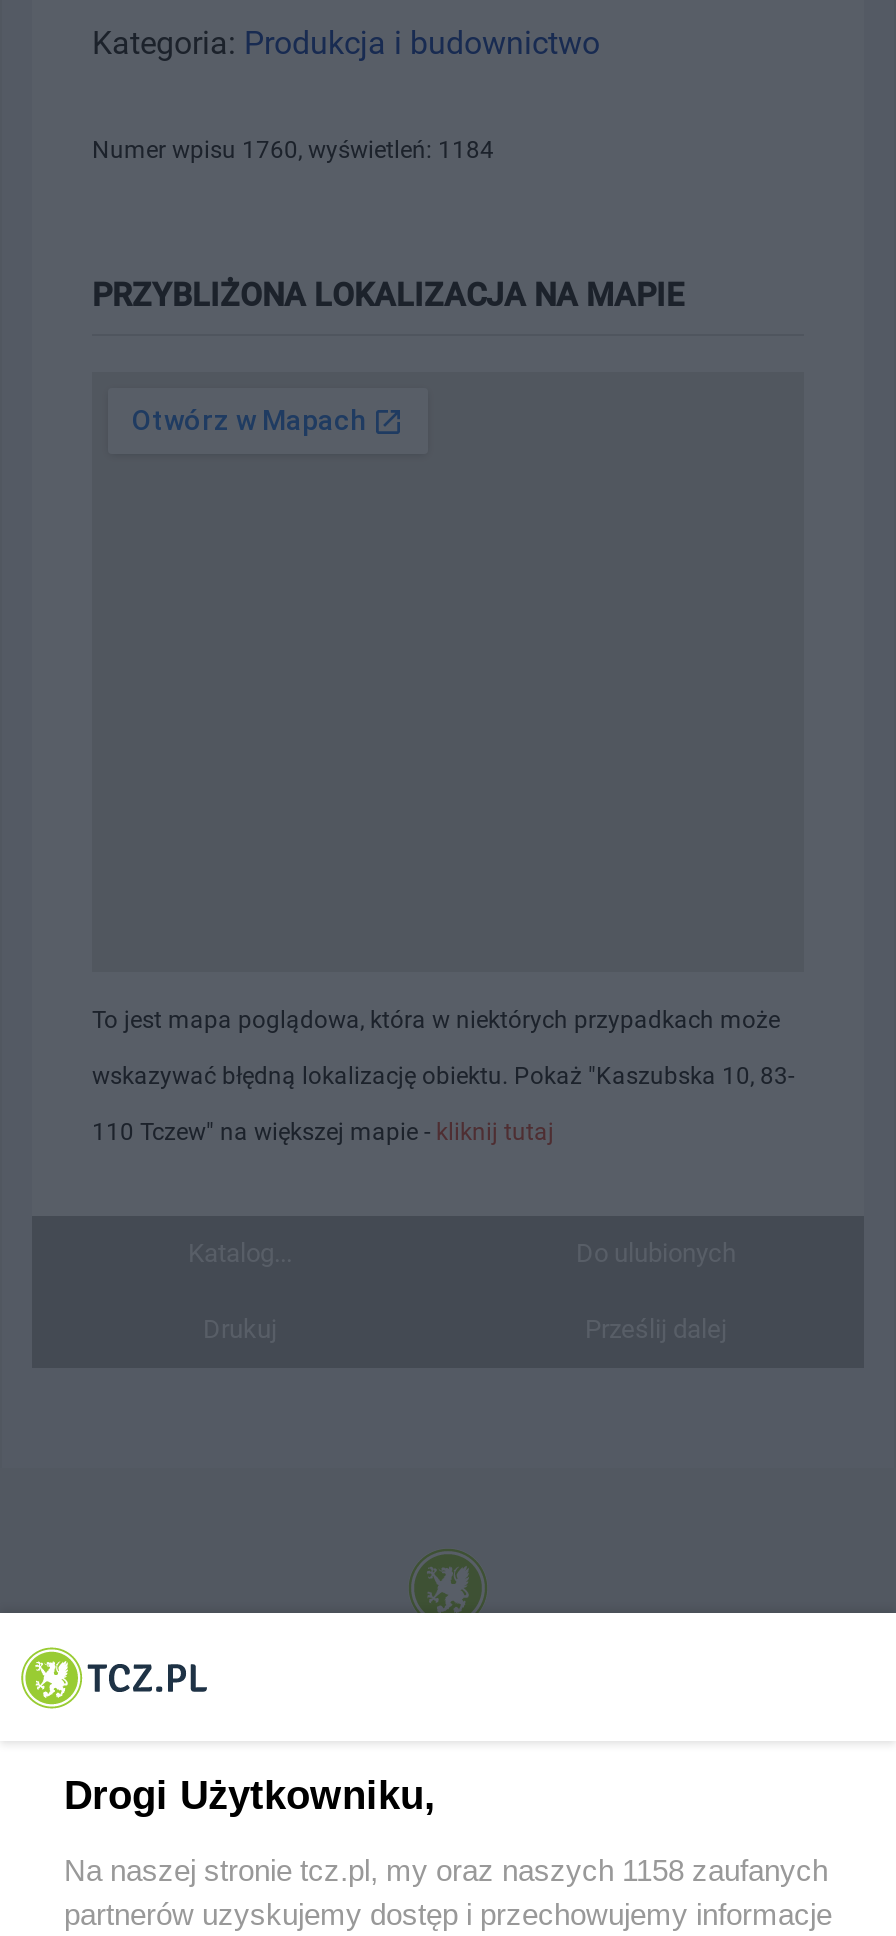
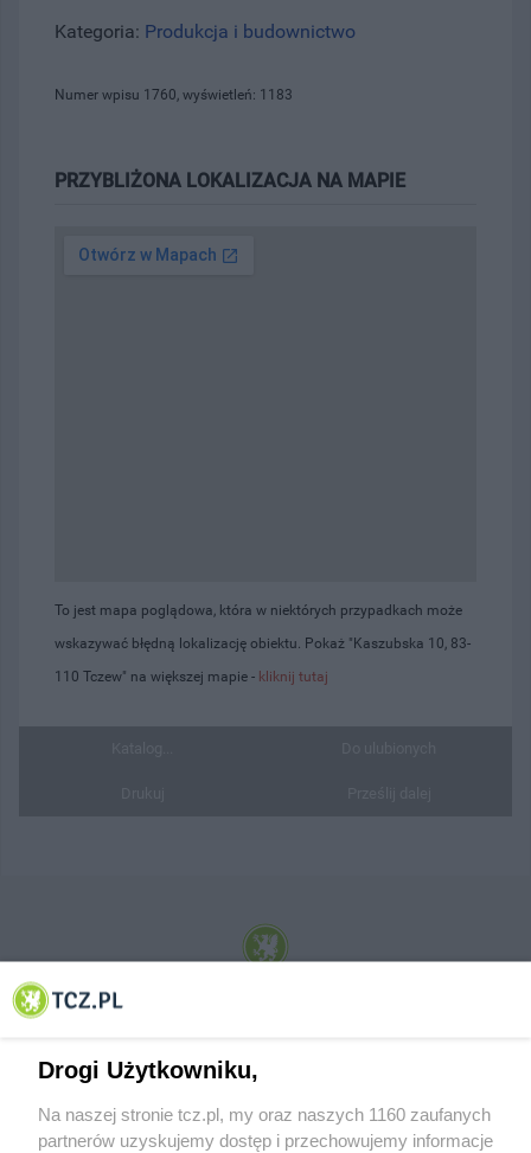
- Numer wpisu 1760, wyświetleń: 1184
+ Numer wpisu 1760, wyświetleń: 1183

- Na naszej stronie tcz.pl, my oraz naszych 1158 zaufanych
+ Na naszej stronie tcz.pl, my oraz naszych 1160 zaufanych
